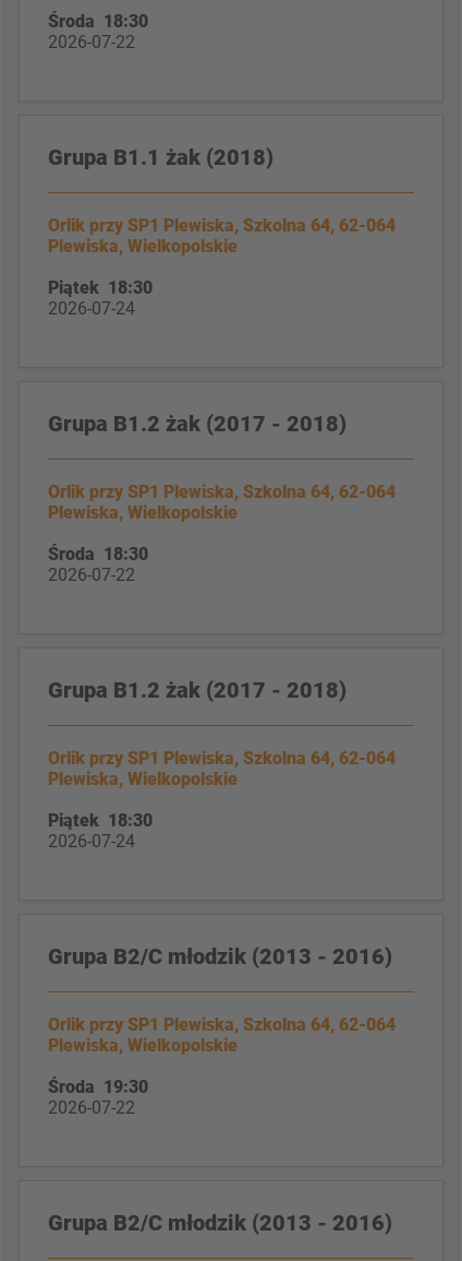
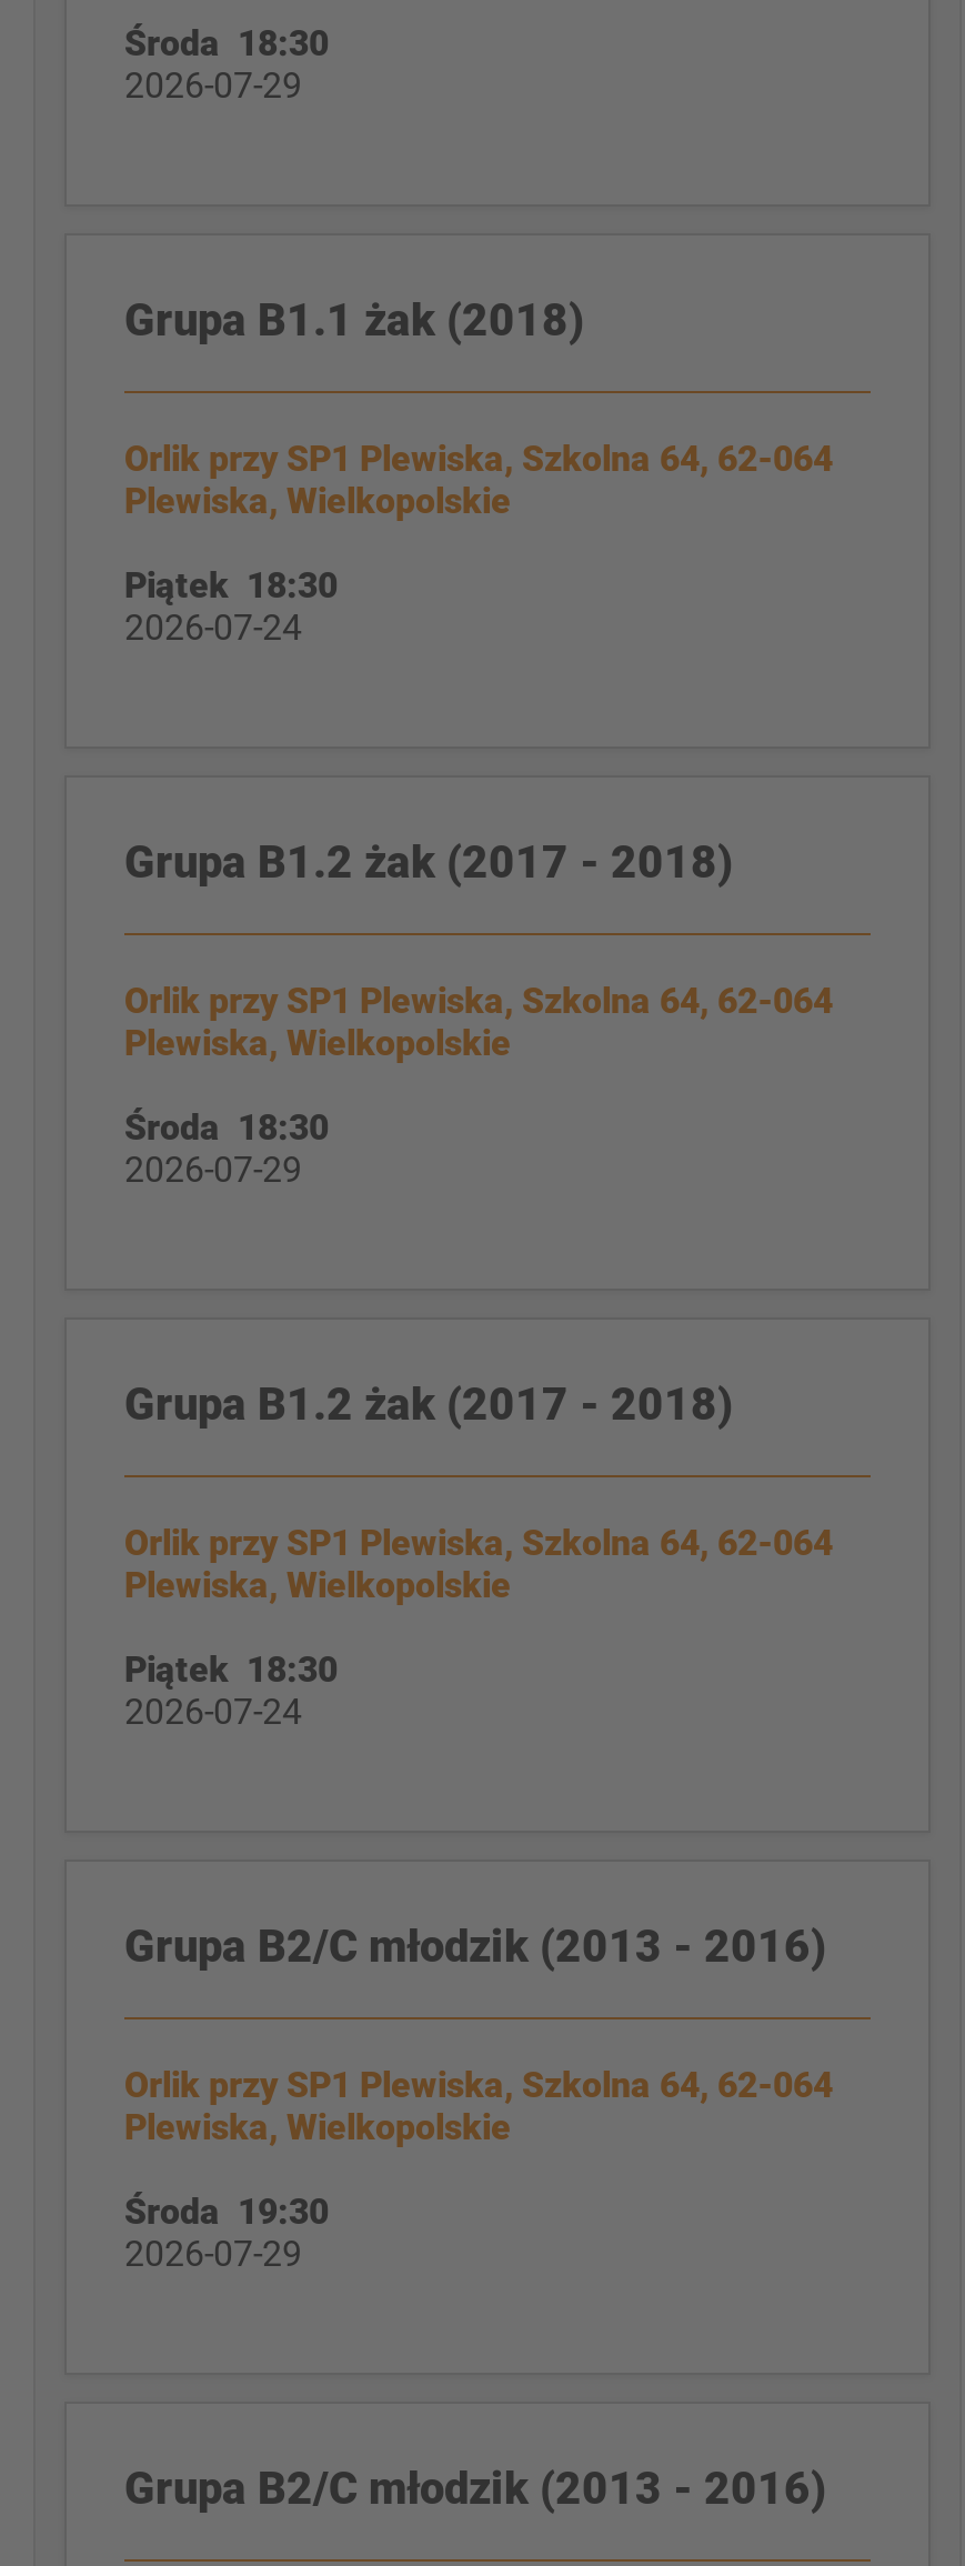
- 2026-07-22
+ 2026-07-29

- 2026-07-22
+ 2026-07-29

- 2026-07-22
+ 2026-07-29
